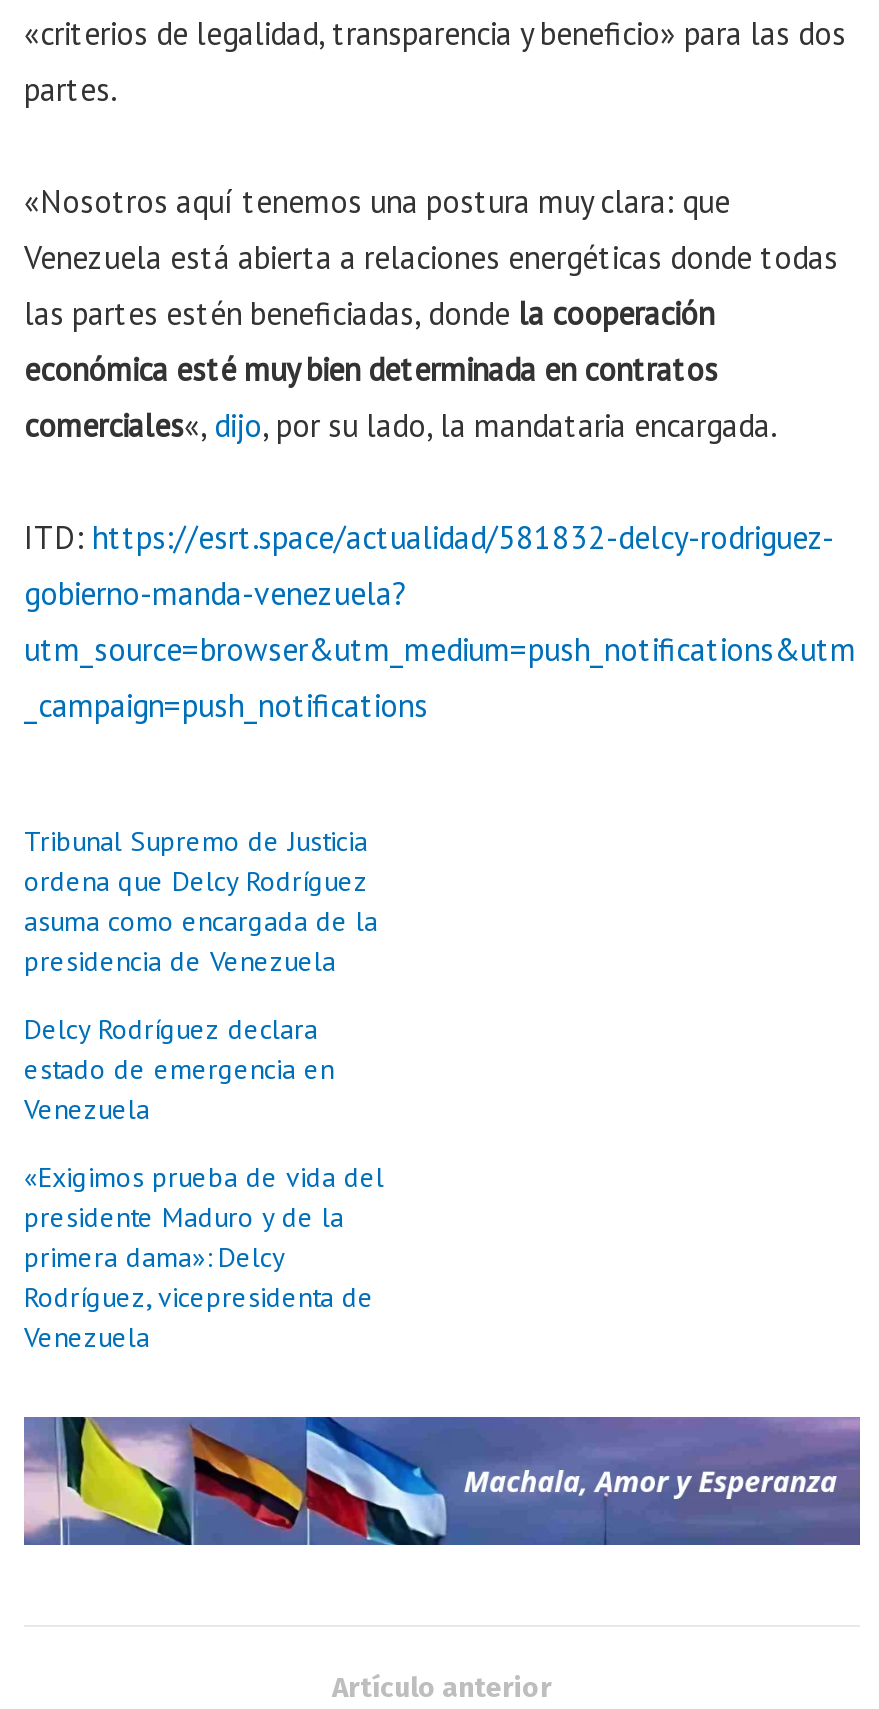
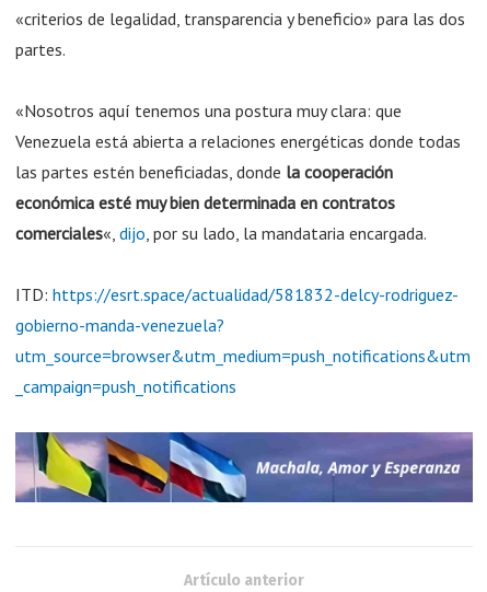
- Tribunal Supremo de Justicia
- ordena que Delcy Rodríguez
- asuma como encargada de la
- presidencia de Venezuela
- Delcy Rodríguez declara
- estado de emergencia en
- Venezuela
- «Exigimos prueba de vida del
- presidente Maduro y de la
- primera dama»: Delcy
- Rodríguez, vicepresidenta de
- Venezuela
